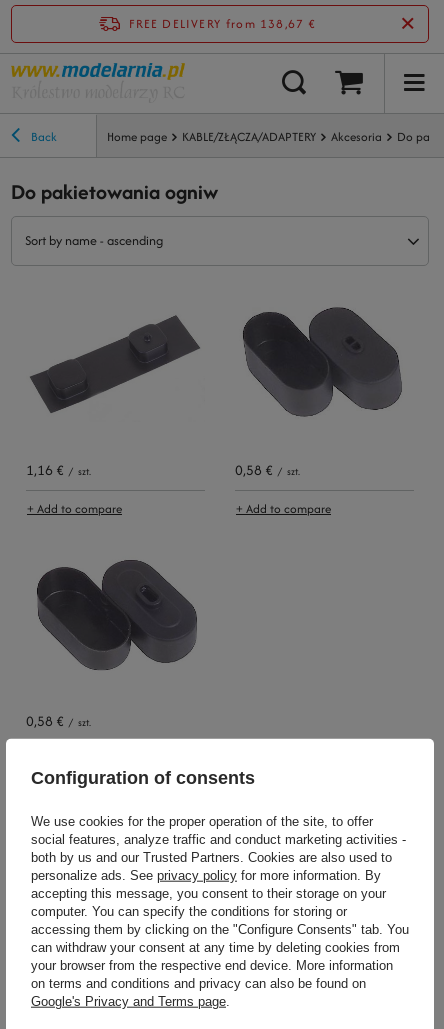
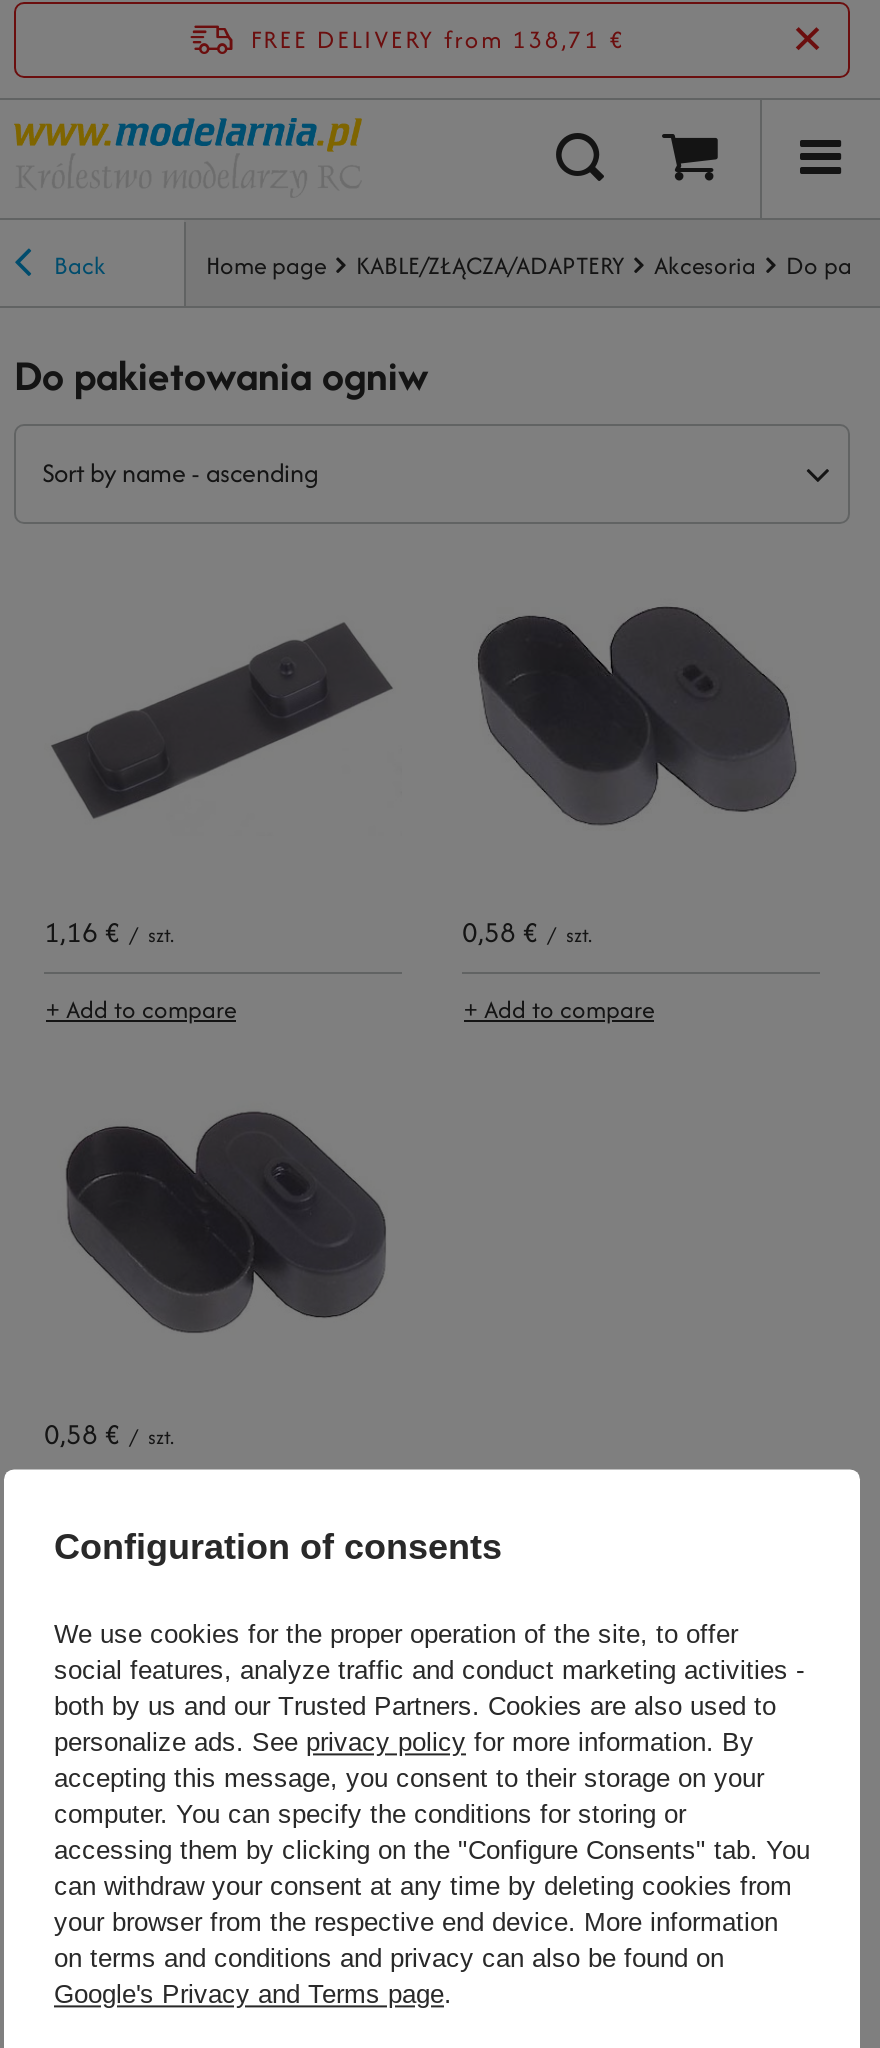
- FREE DELIVERY from 138,67 €
+ FREE DELIVERY from 138,71 €
